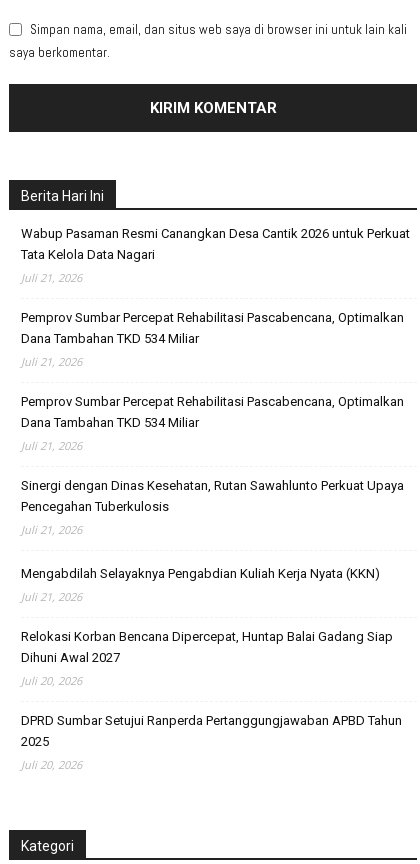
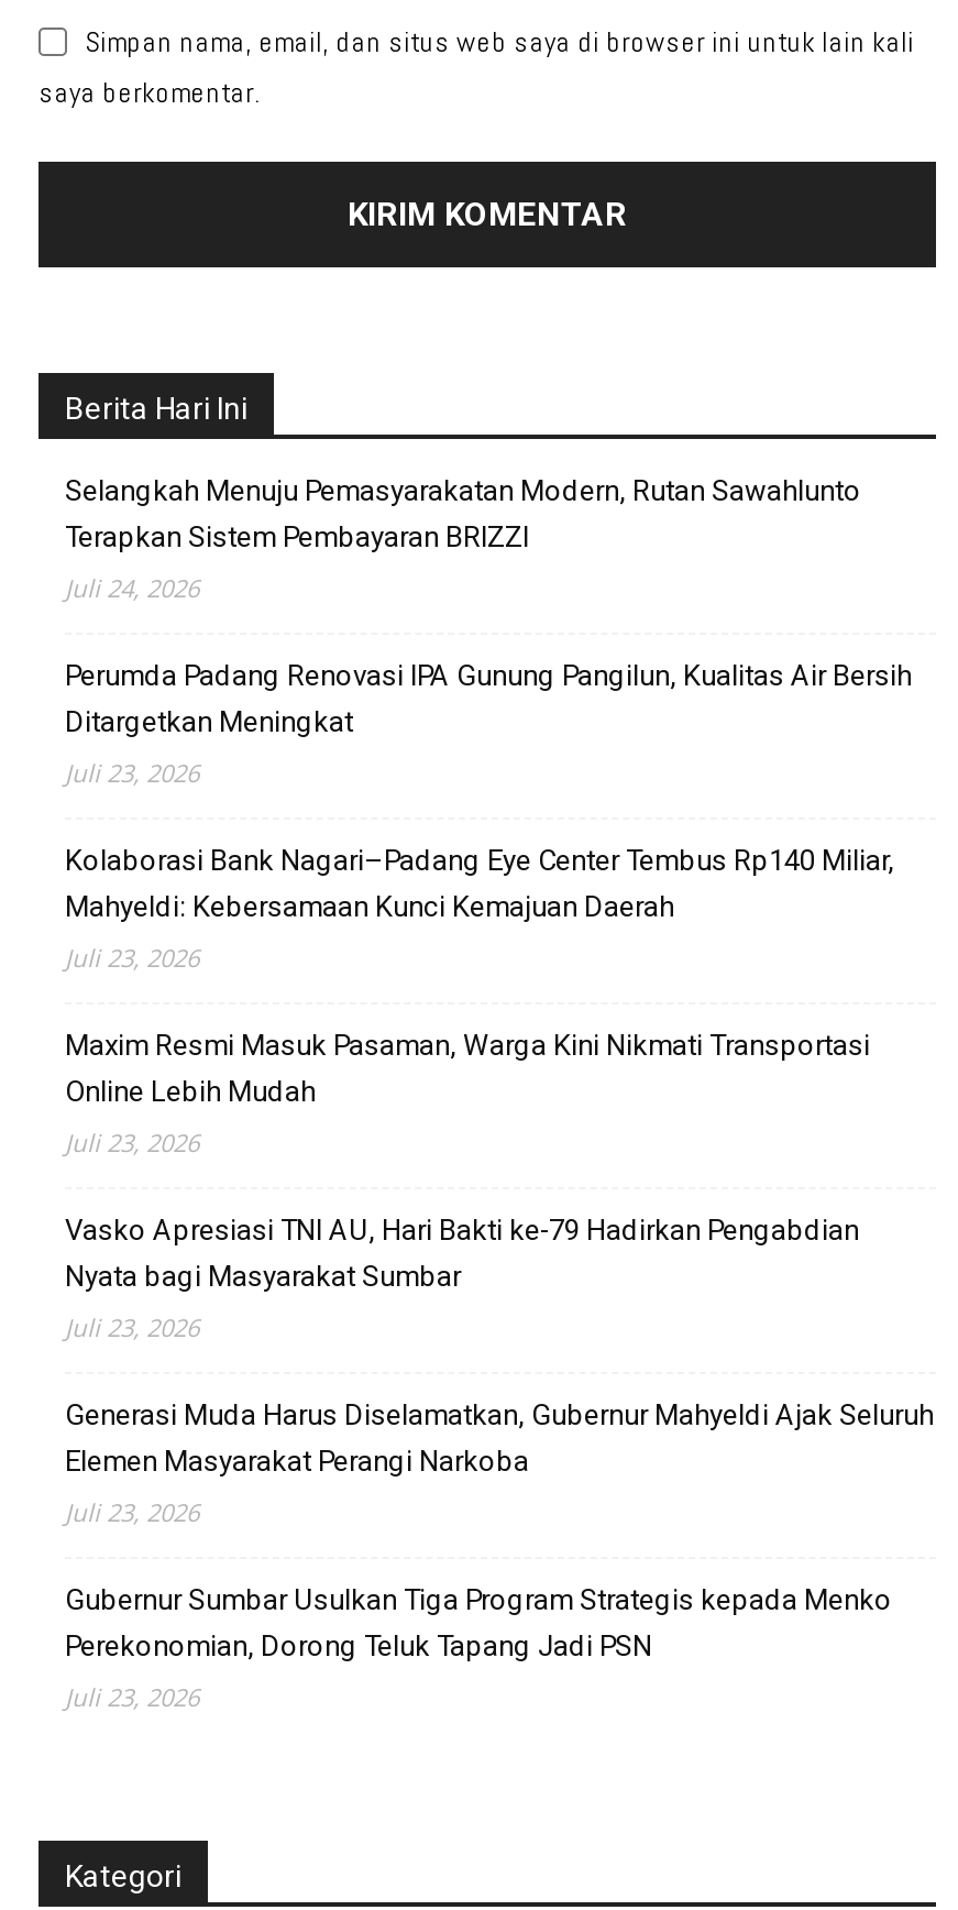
- Wabup Pasaman Resmi Canangkan Desa Cantik 2026 untuk Perkuat
- Tata Kelola Data Nagari
+ Selangkah Menuju Pemasyarakatan Modern, Rutan Sawahlunto
+ Terapkan Sistem Pembayaran BRIZZI

- Juli 21, 2026
+ Juli 24, 2026

- Pemprov Sumbar Percepat Rehabilitasi Pascabencana, Optimalkan
- Dana Tambahan TKD 534 Miliar
+ Perumda Padang Renovasi IPA Gunung Pangilun, Kualitas Air Bersih
+ Ditargetkan Meningkat

- Juli 21, 2026
+ Juli 23, 2026

- Pemprov Sumbar Percepat Rehabilitasi Pascabencana, Optimalkan
- Dana Tambahan TKD 534 Miliar
+ Kolaborasi Bank Nagari–Padang Eye Center Tembus Rp140 Miliar,
+ Mahyeldi: Kebersamaan Kunci Kemajuan Daerah

- Juli 21, 2026
+ Juli 23, 2026

- Sinergi dengan Dinas Kesehatan, Rutan Sawahlunto Perkuat Upaya
- Pencegahan Tuberkulosis
+ Maxim Resmi Masuk Pasaman, Warga Kini Nikmati Transportasi
+ Online Lebih Mudah

- Juli 21, 2026
+ Juli 23, 2026

- Mengabdilah Selayaknya Pengabdian Kuliah Kerja Nyata (KKN)
+ Vasko Apresiasi TNI AU, Hari Bakti ke-79 Hadirkan Pengabdian
+ Nyata bagi Masyarakat Sumbar

- Juli 21, 2026
+ Juli 23, 2026

- Relokasi Korban Bencana Dipercepat, Huntap Balai Gadang Siap
- Dihuni Awal 2027
+ Generasi Muda Harus Diselamatkan, Gubernur Mahyeldi Ajak Seluruh
+ Elemen Masyarakat Perangi Narkoba

- Juli 20, 2026
+ Juli 23, 2026

- DPRD Sumbar Setujui Ranperda Pertanggungjawaban APBD Tahun
- 2025
+ Gubernur Sumbar Usulkan Tiga Program Strategis kepada Menko
+ Perekonomian, Dorong Teluk Tapang Jadi PSN

- Juli 20, 2026
+ Juli 23, 2026
